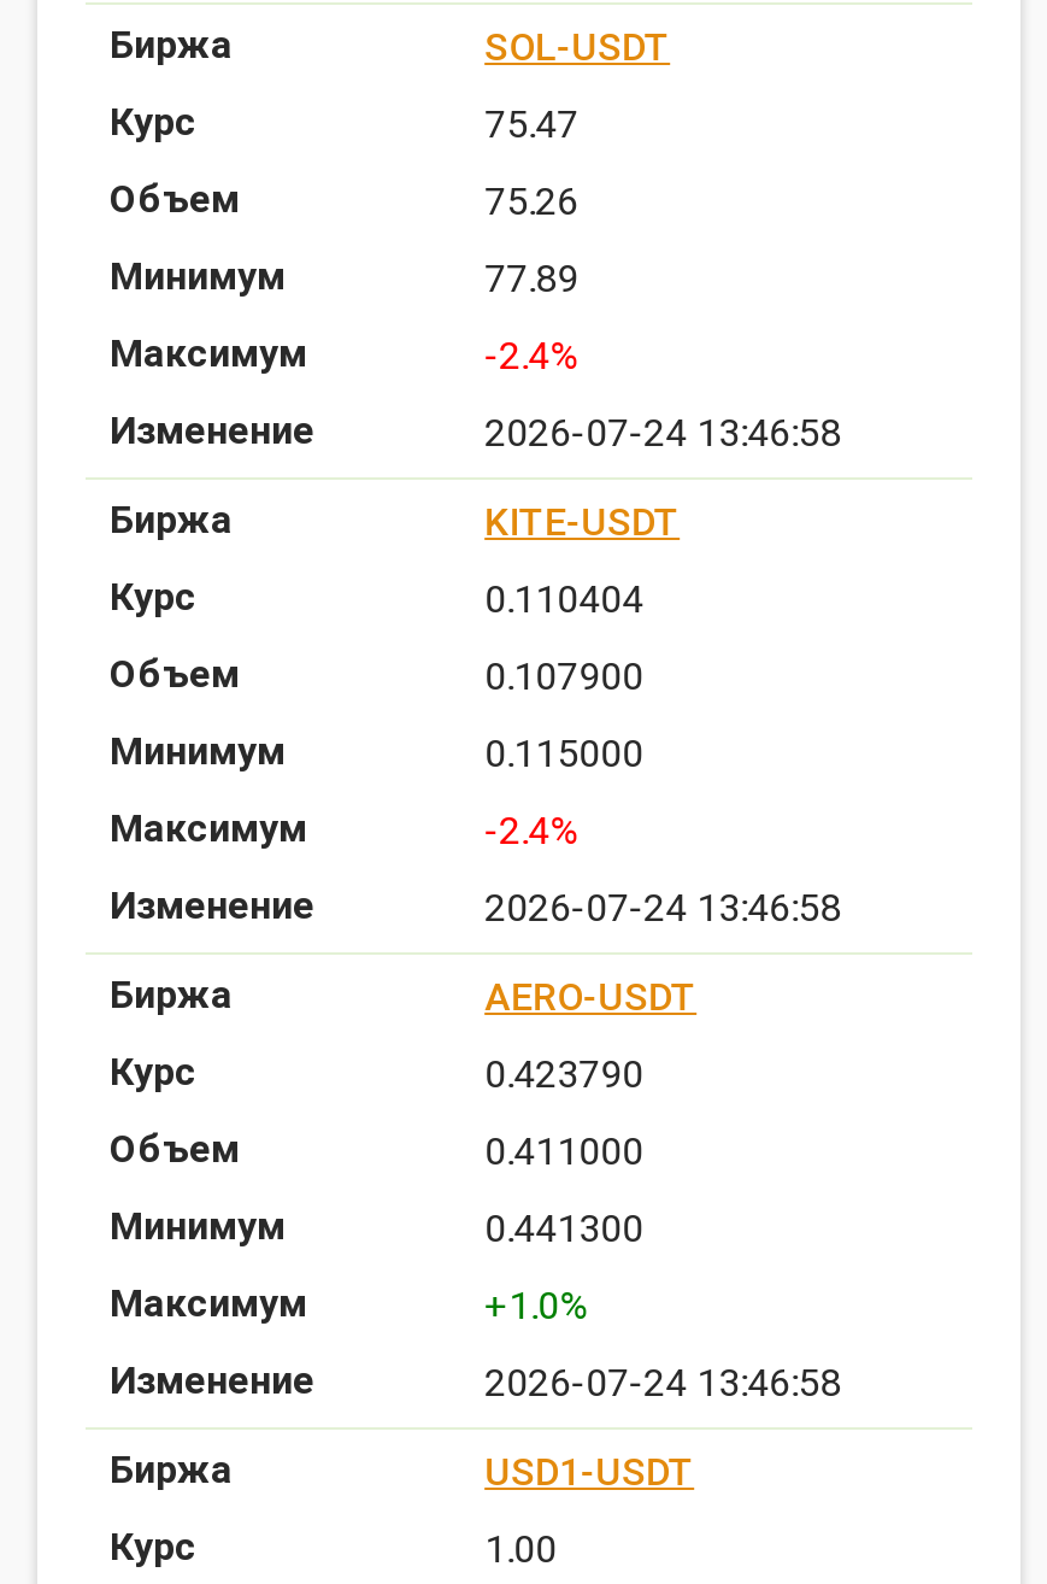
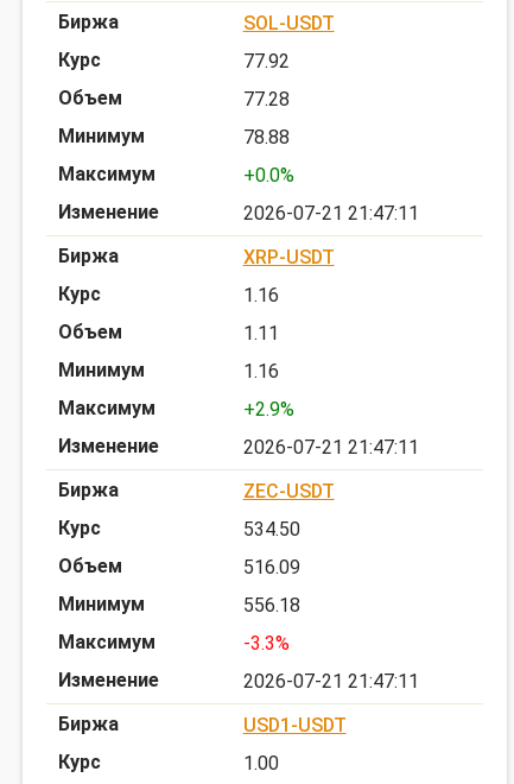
- 75.47
+ 77.92

- 75.26
+ 77.28

- 77.89
+ 78.88

- -2.4%
+ +0.0%

- 2026-07-24 13:46:58
+ 2026-07-21 21:47:11

- KITE-USDT
+ XRP-USDT

- 0.110404
+ 1.16

- 0.107900
+ 1.11

- 0.115000
+ 1.16

- -2.4%
+ +2.9%

- 2026-07-24 13:46:58
+ 2026-07-21 21:47:11

- AERO-USDT
+ ZEC-USDT

- 0.423790
+ 534.50

- 0.411000
+ 516.09

- 0.441300
+ 556.18

- +1.0%
+ -3.3%

- 2026-07-24 13:46:58
+ 2026-07-21 21:47:11
